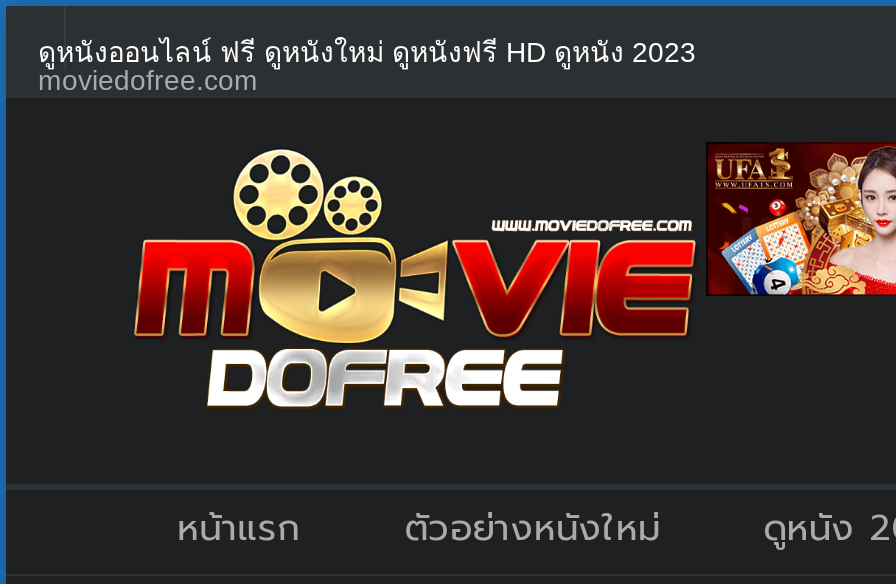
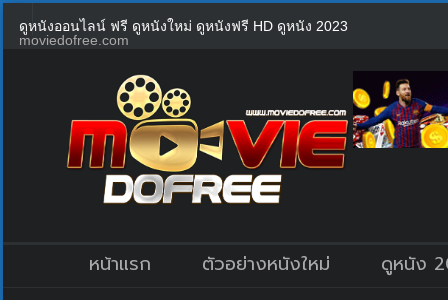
- [image]
+ [image]
